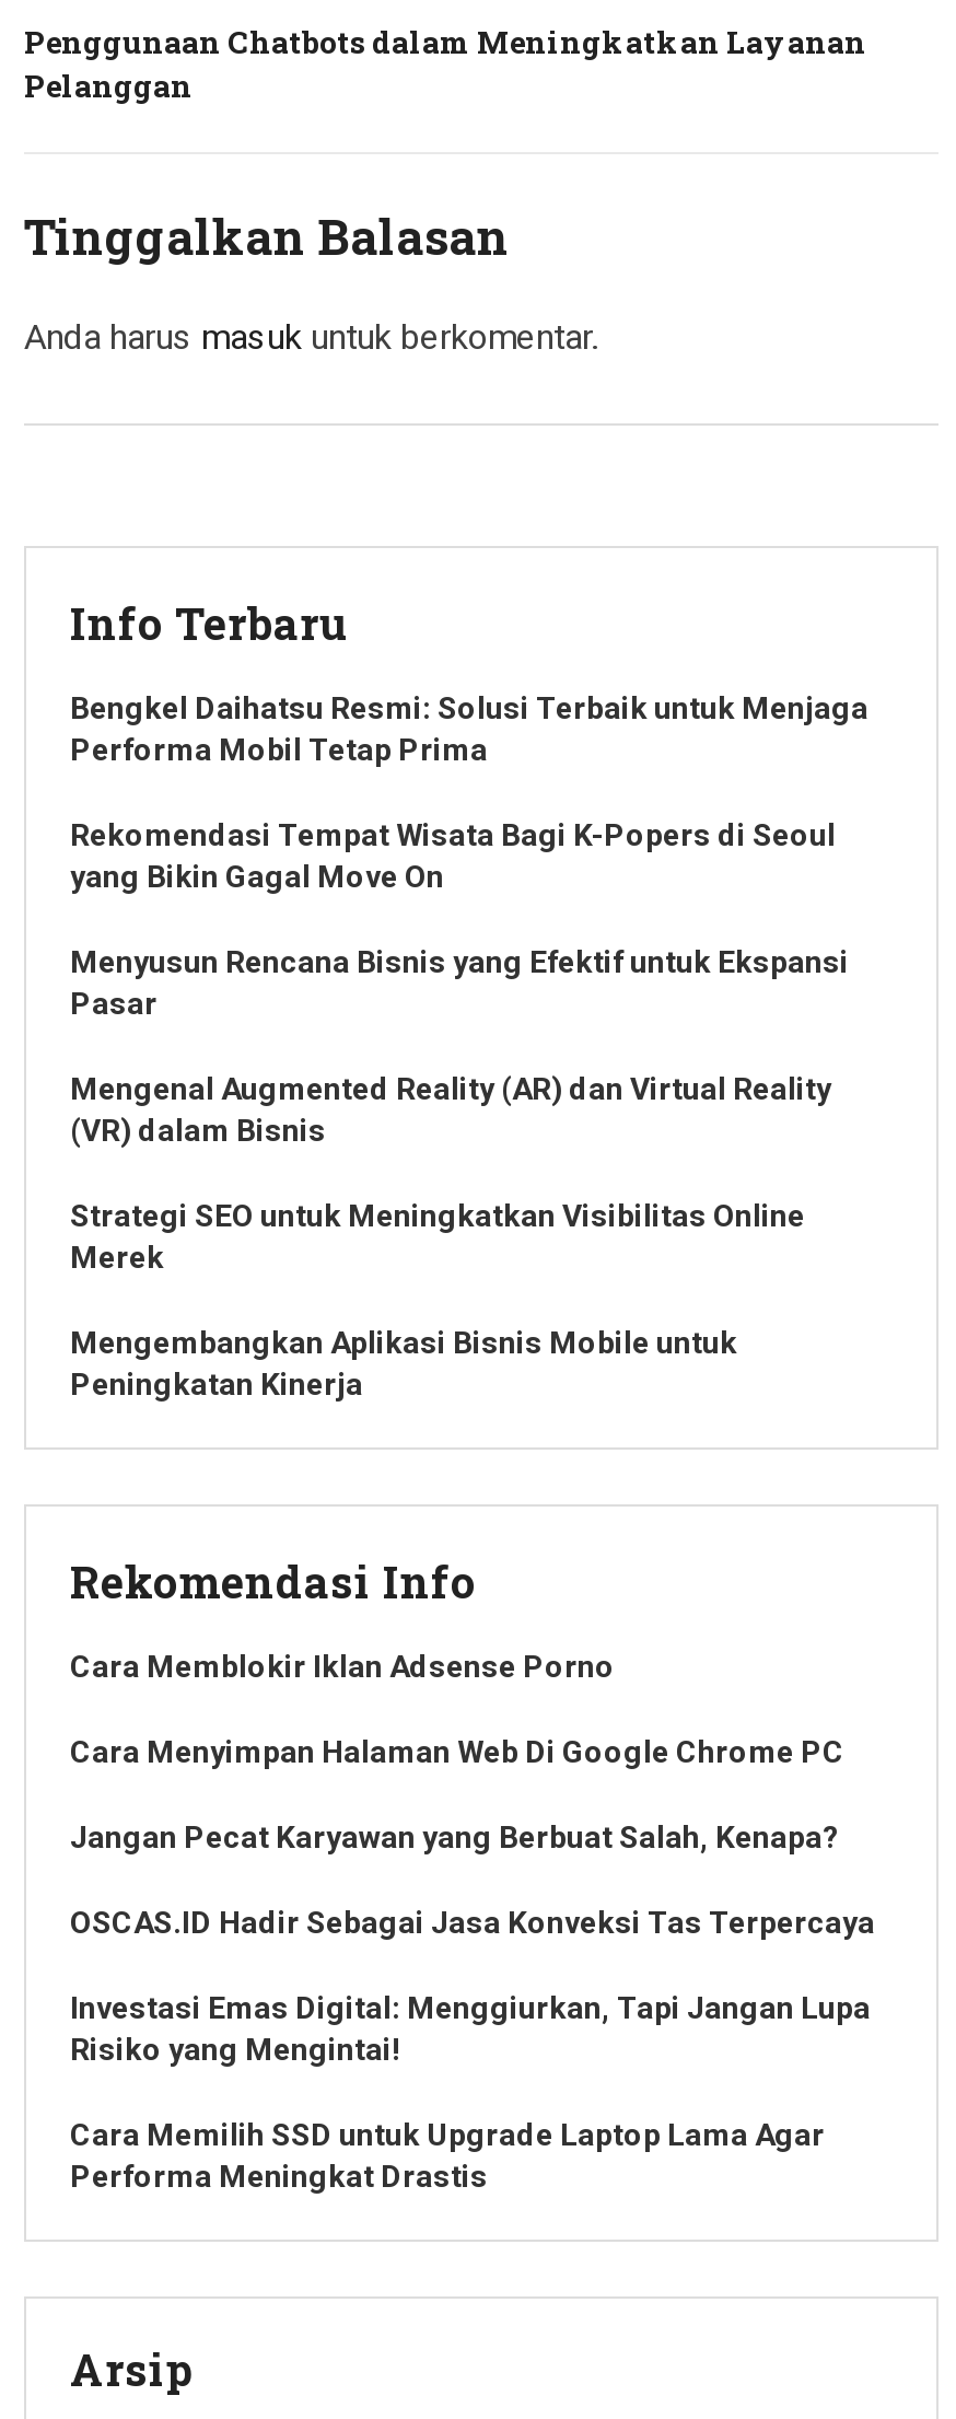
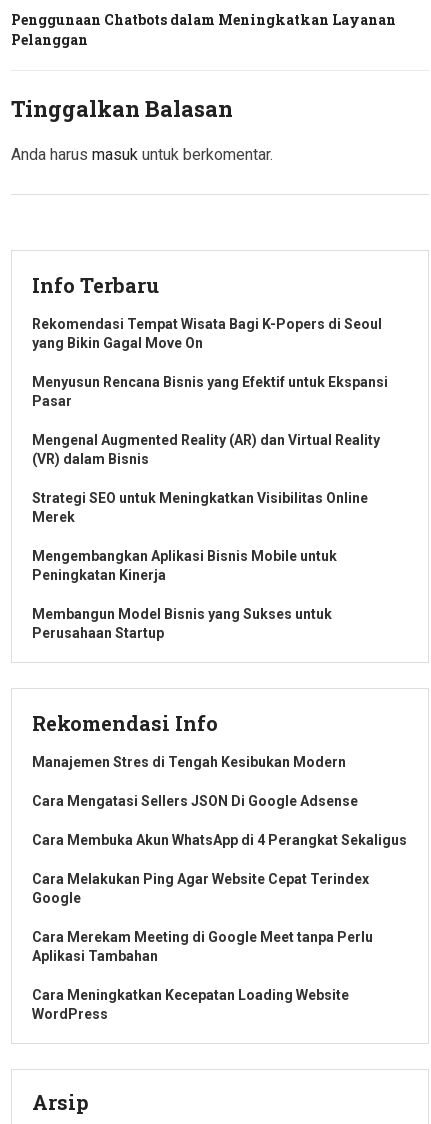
- Bengkel Daihatsu Resmi: Solusi Terbaik untuk Menjaga
- Performa Mobil Tetap Prima

moved up: Rekomendasi Tempat Wisata Bagi K-Popers di Seoul | yang Bikin Gagal Move On | Menyusun Rencana Bisnis yang Efektif untuk Ekspansi | ... | Mengembangkan Aplikasi Bisnis Mobile untuk | Peningkatan Kinerja

+ Membangun Model Bisnis yang Sukses untuk
+ Perusahaan Startup

- Cara Memblokir Iklan Adsense Porno
+ Manajemen Stres di Tengah Kesibukan Modern

- Cara Menyimpan Halaman Web Di Google Chrome PC
+ Cara Mengatasi Sellers JSON Di Google Adsense

- Jangan Pecat Karyawan yang Berbuat Salah, Kenapa?
+ Cara Membuka Akun WhatsApp di 4 Perangkat Sekaligus

- OSCAS.ID Hadir Sebagai Jasa Konveksi Tas Terpercaya
+ Cara Melakukan Ping Agar Website Cepat Terindex
+ Google

- Investasi Emas Digital: Menggiurkan, Tapi Jangan Lupa
- Risiko yang Mengintai!
+ Cara Merekam Meeting di Google Meet tanpa Perlu
+ Aplikasi Tambahan

- Cara Memilih SSD untuk Upgrade Laptop Lama Agar
- Performa Meningkat Drastis
+ Cara Meningkatkan Kecepatan Loading Website
+ WordPress
